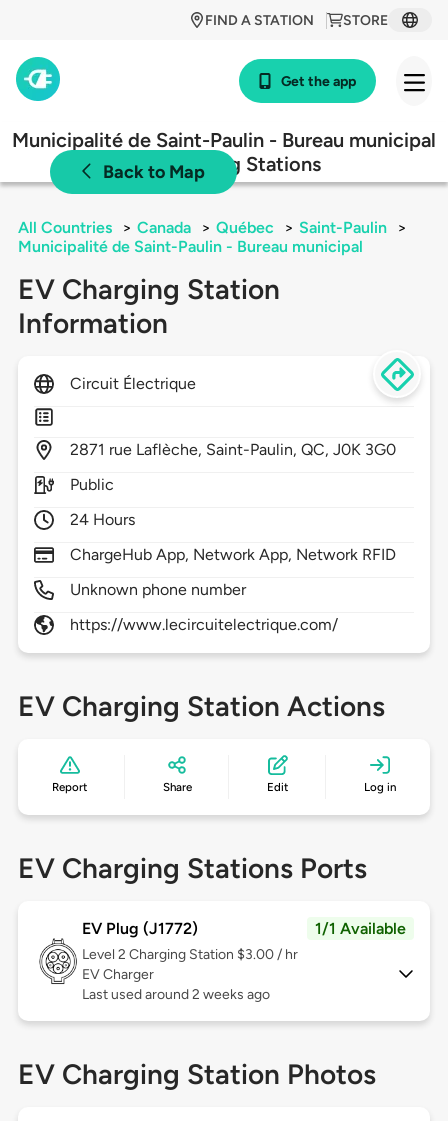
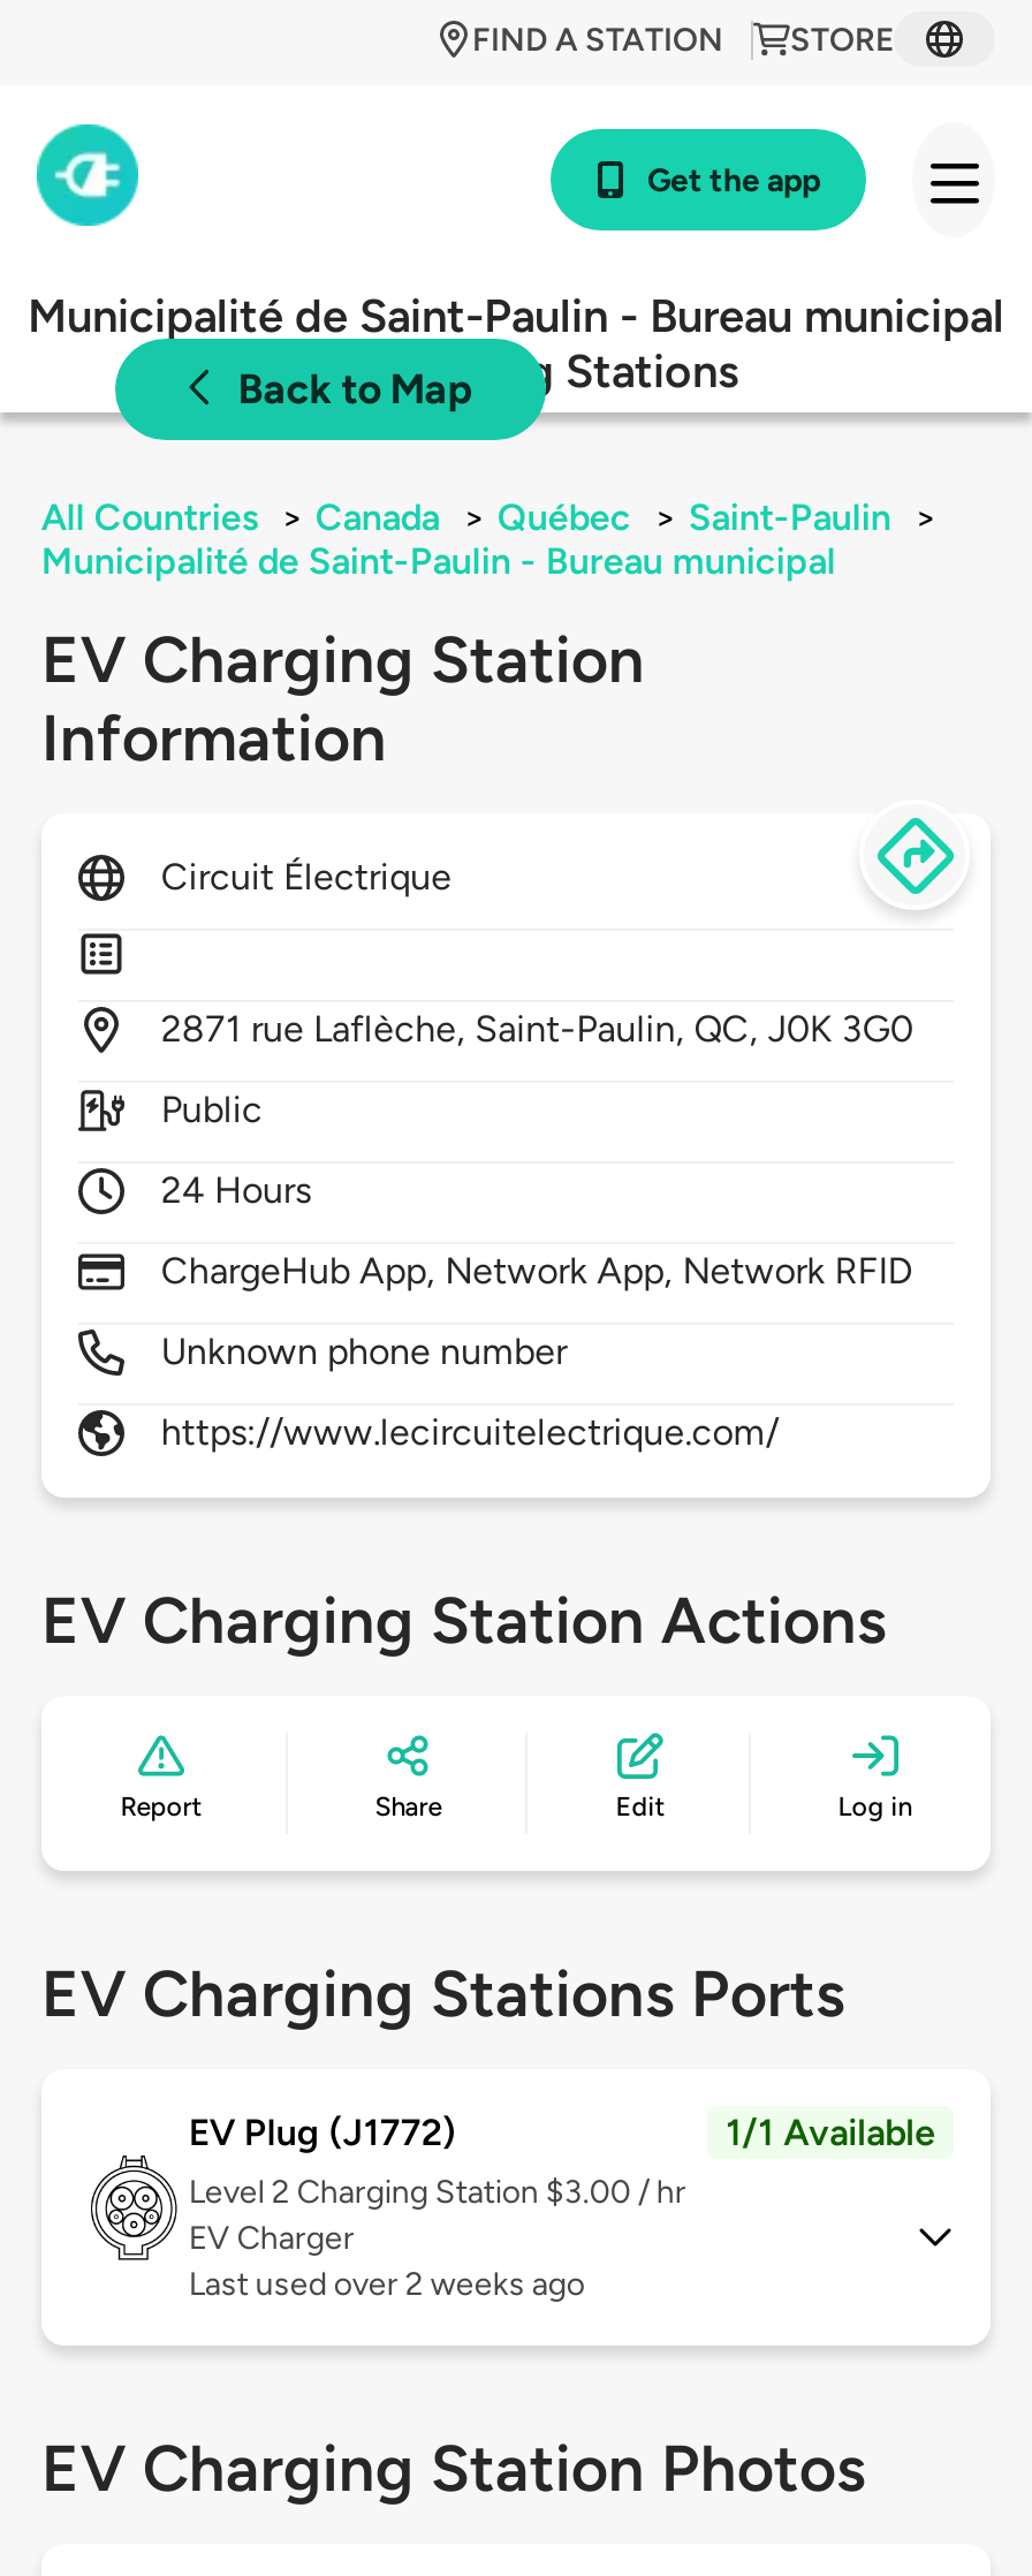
- Last used around 2 weeks ago
+ Last used over 2 weeks ago
